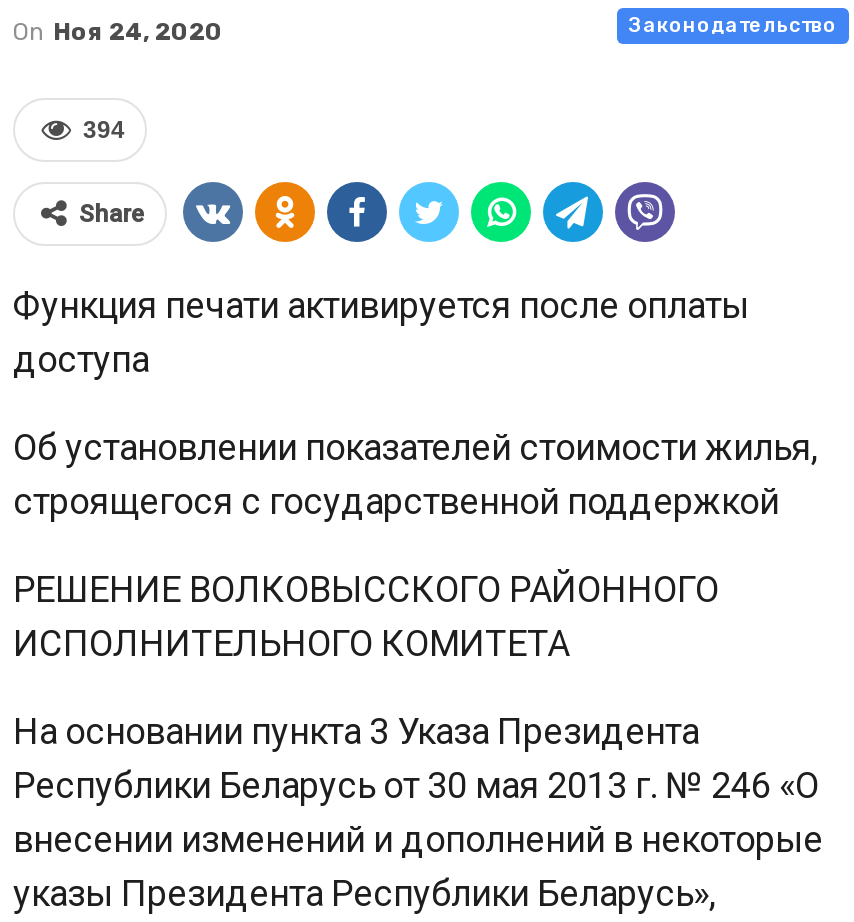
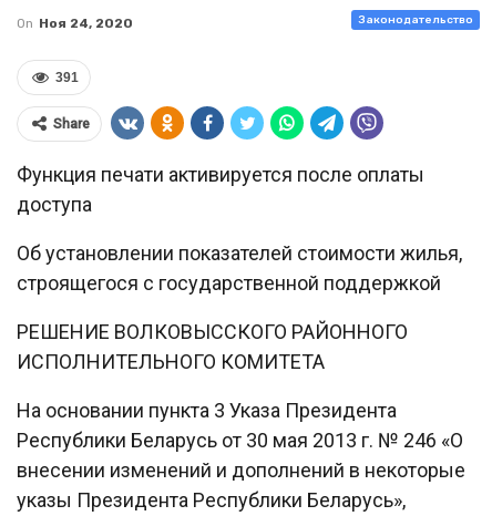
- 394
+ 391
